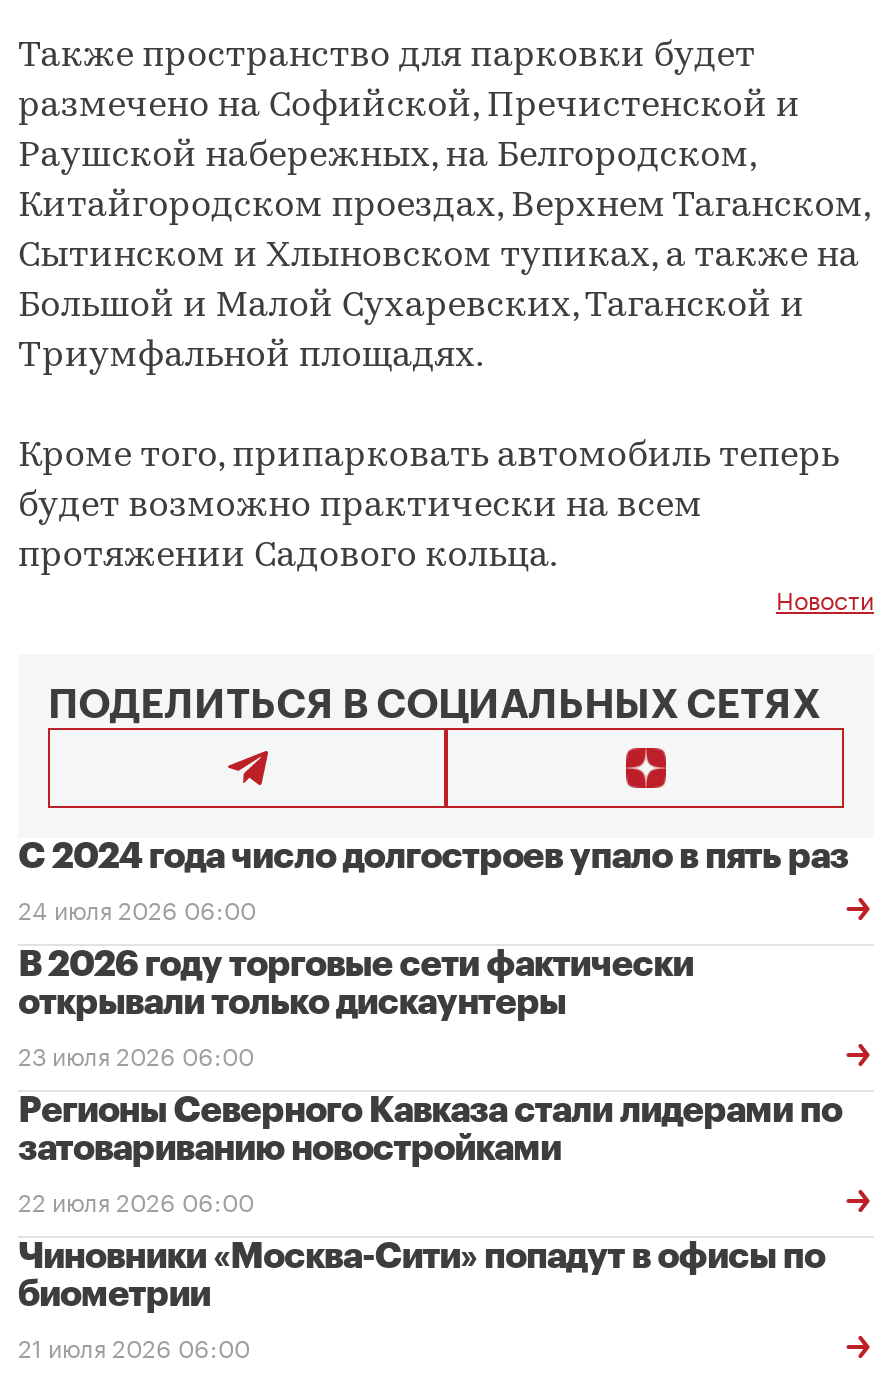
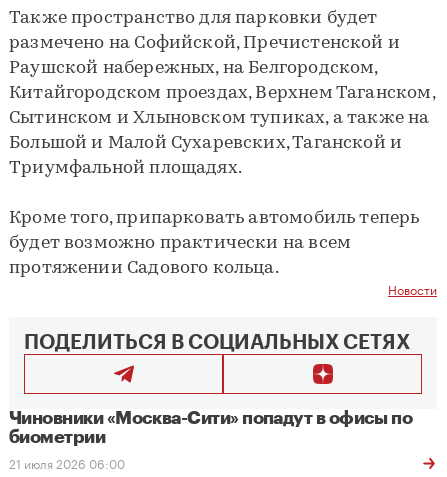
- С 2024 года число долгостроев упало в пять раз
- 24 июля 2026 06:00
- В 2026 году торговые сети фактически
- открывали только дискаунтеры
- 23 июля 2026 06:00
- Регионы Северного Кавказа стали лидерами по
- затовариванию новостройками
- 22 июля 2026 06:00
